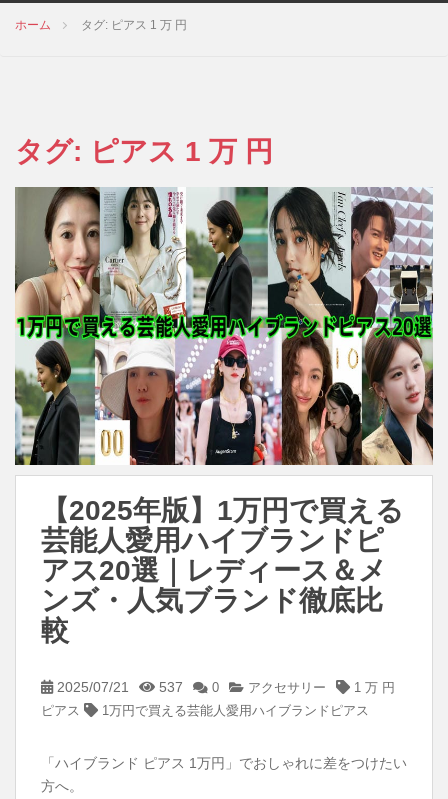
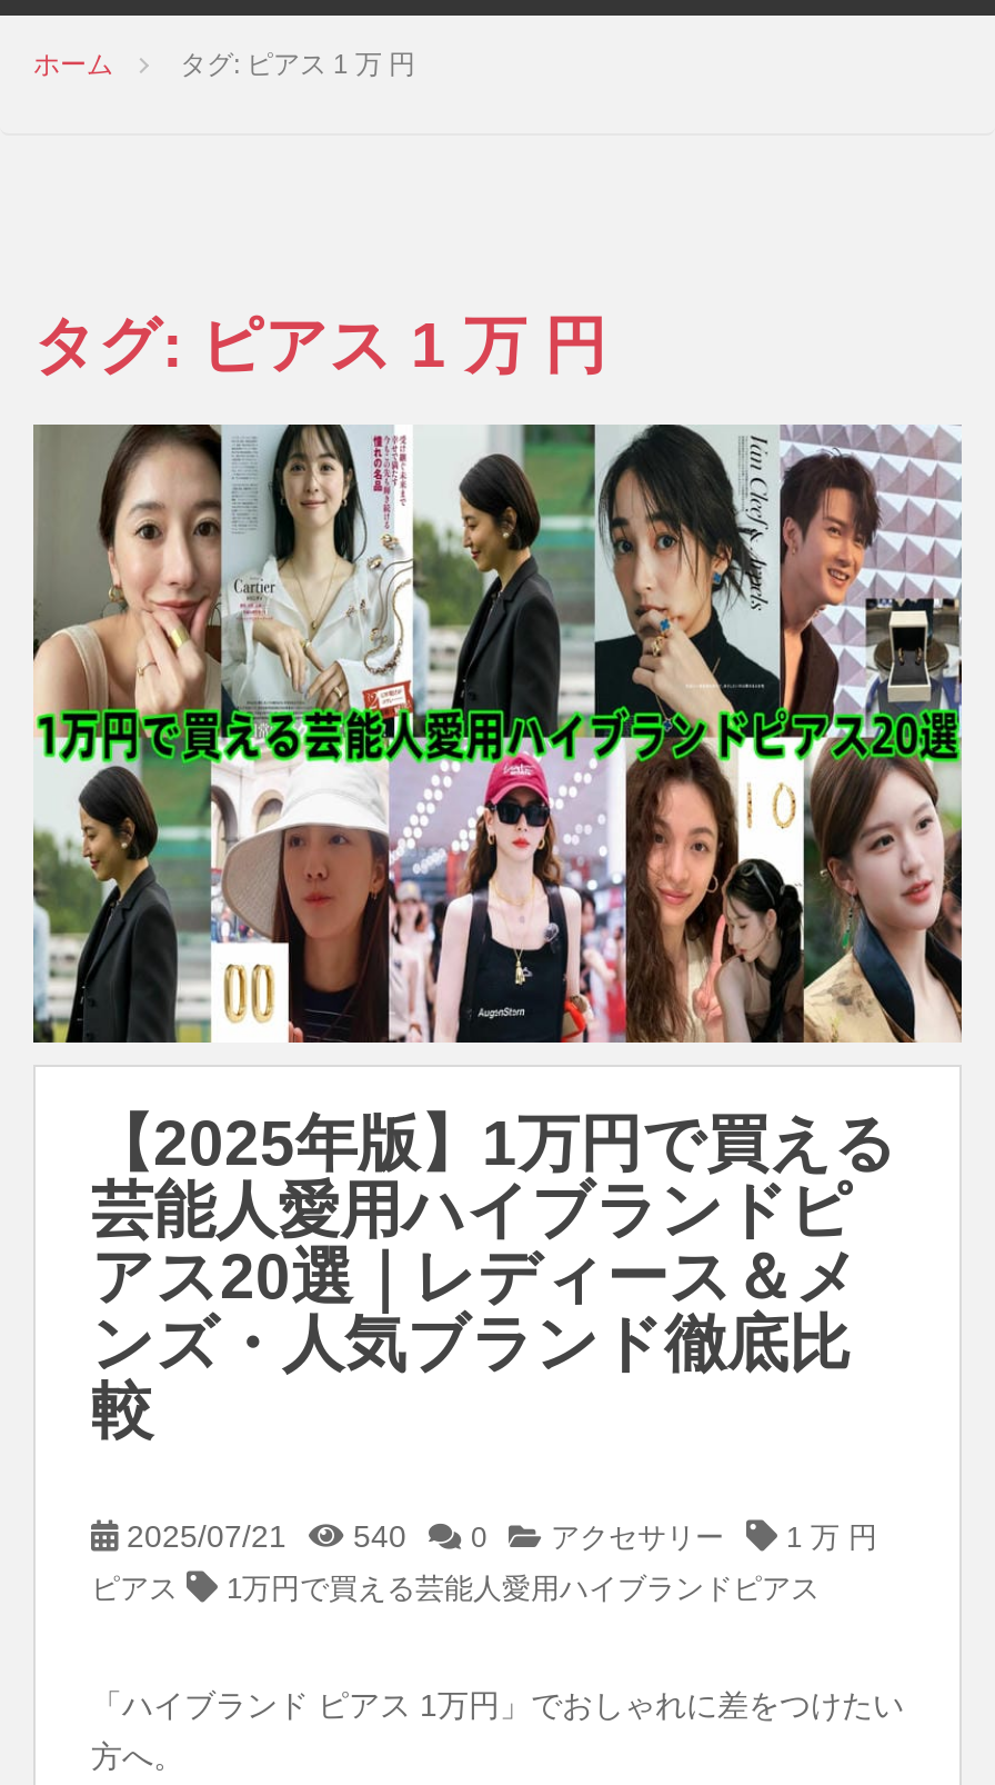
- 2025/07/21 537 0 アクセサリー 1 万 円
+ 2025/07/21 540 0 アクセサリー 1 万 円
